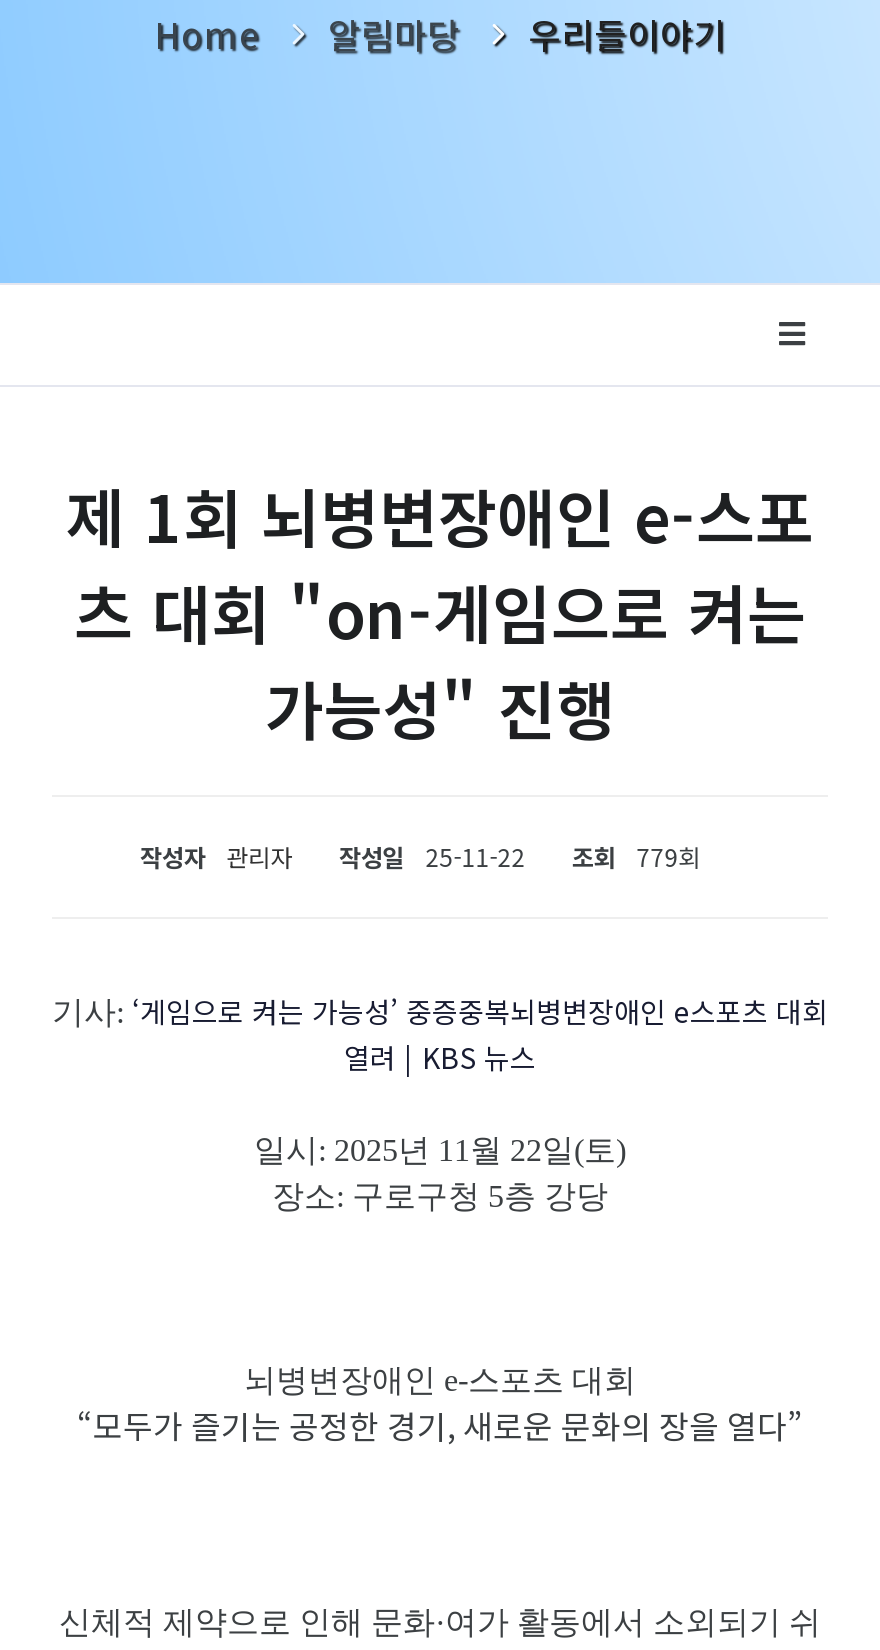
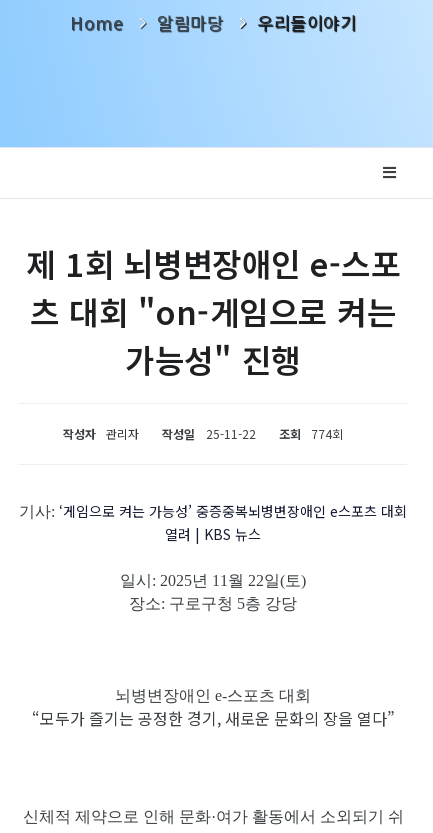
- 작성자 관리자 작성일 25-11-22 조회 779회
+ 작성자 관리자 작성일 25-11-22 조회 774회
